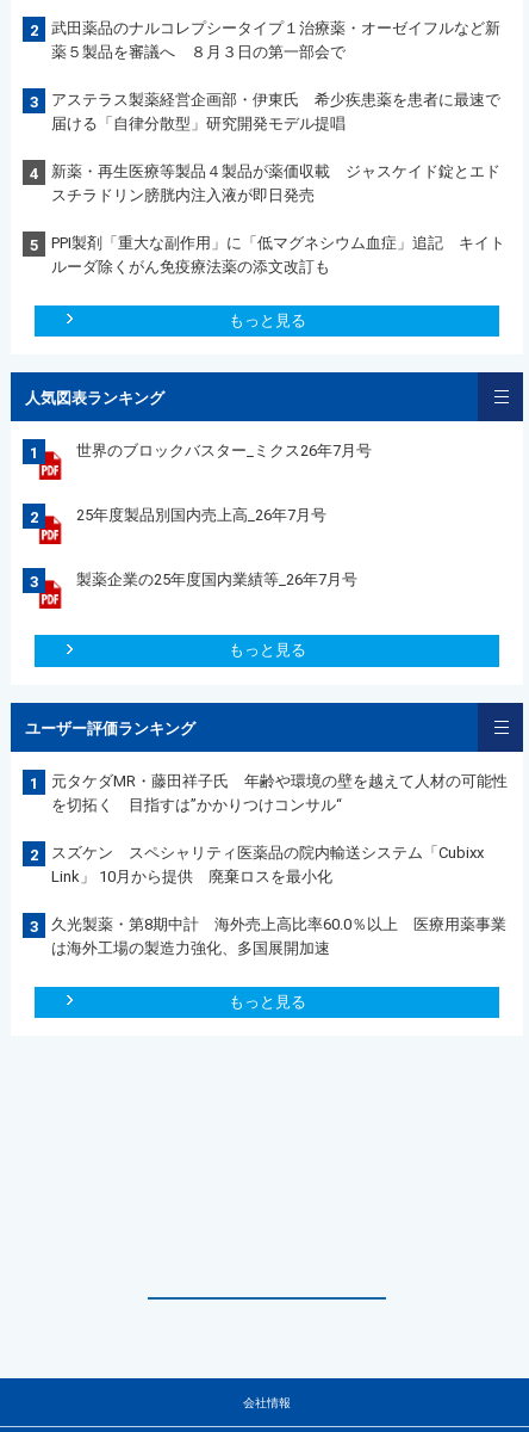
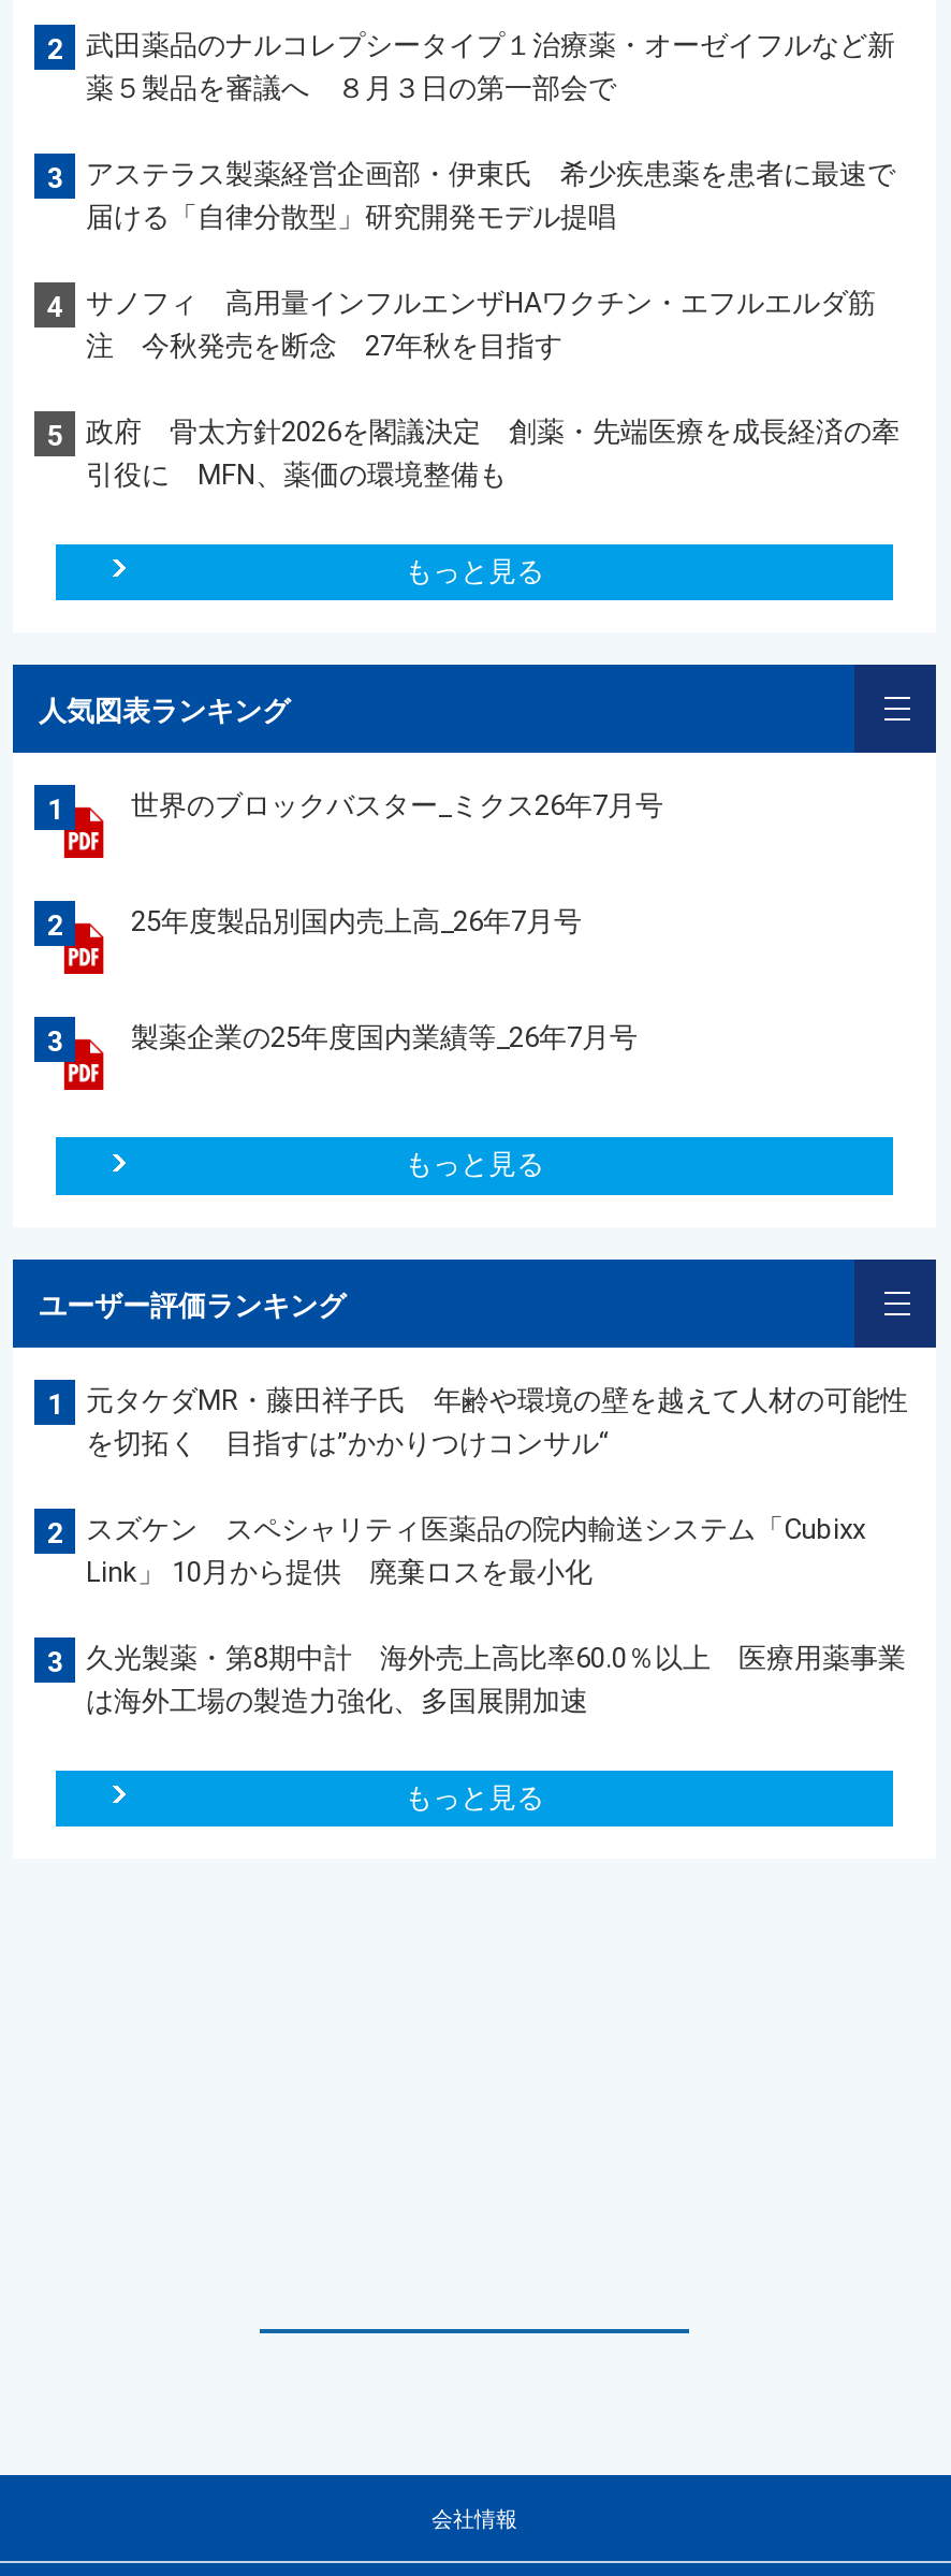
- 新薬・再生医療等製品４製品が薬価収載 ジャスケイド錠とエド
- スチラドリン膀胱内注入液が即日発売
+ サノフィ 高用量インフルエンザHAワクチン・エフルエルダ筋
+ 注 今秋発売を断念 27年秋を目指す

- PPI製剤「重大な副作用」に「低マグネシウム血症」追記 キイト
- ルーダ除くがん免疫療法薬の添文改訂も
+ 政府 骨太方針2026を閣議決定 創薬・先端医療を成長経済の牽
+ 引役に MFN、薬価の環境整備も
